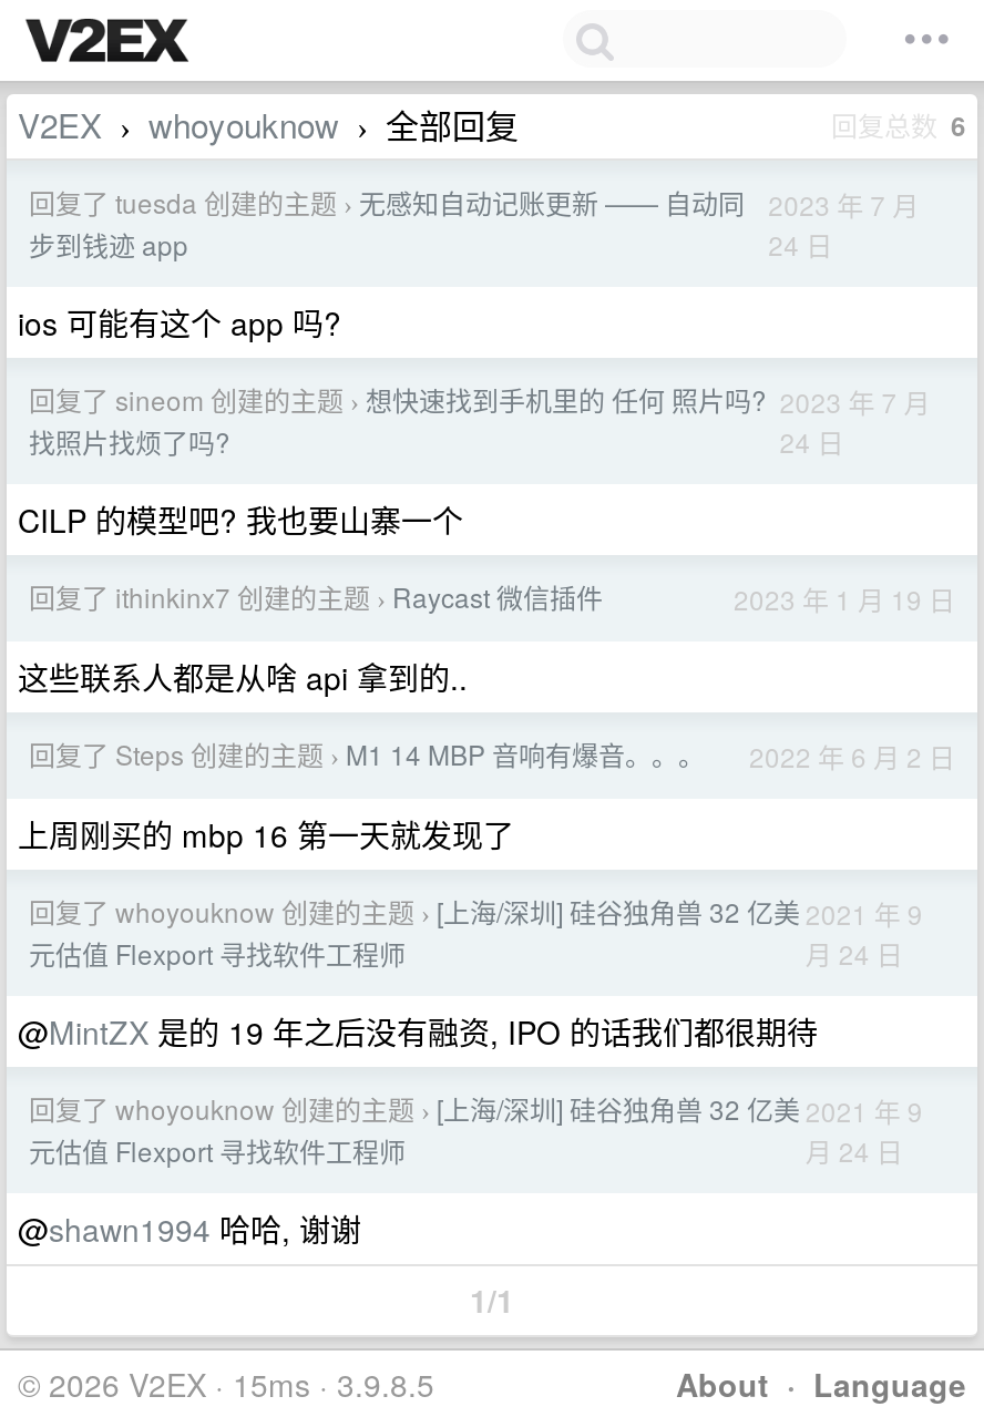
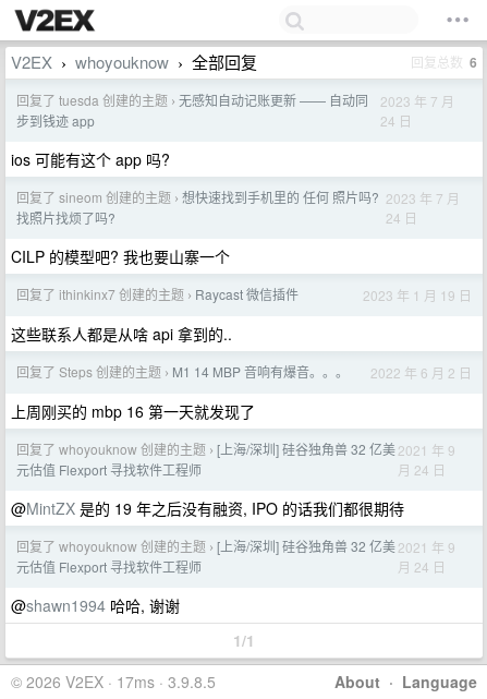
- © 2026 V2EX · 15ms · 3.9.8.5
+ © 2026 V2EX · 17ms · 3.9.8.5
